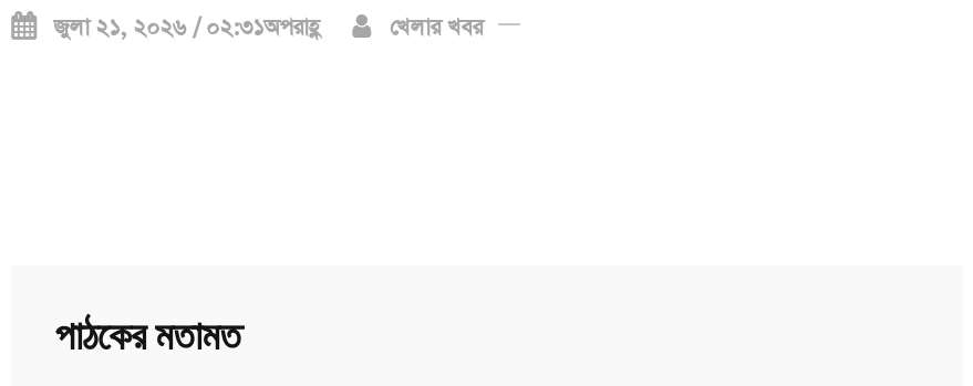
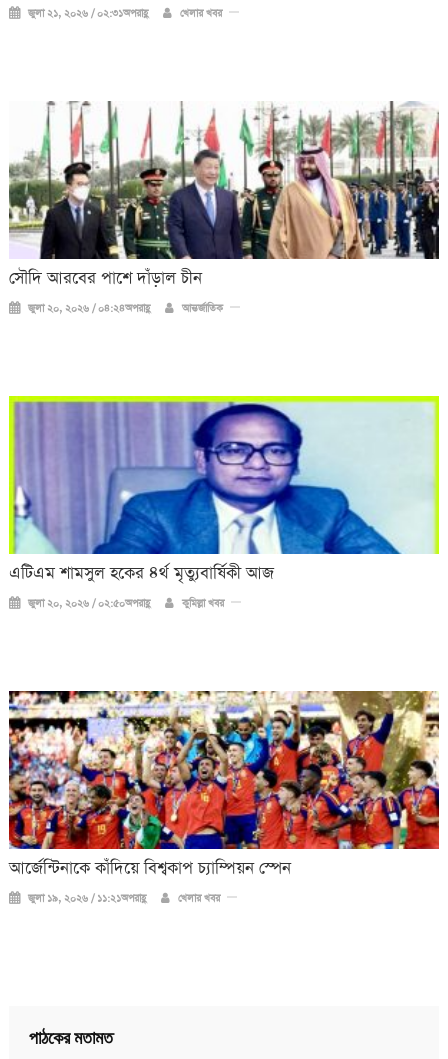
+ [image]
+ সৌদি আরবের পাশে দাঁড়াল চীন
+ জুলা ২০, ২০২৬ / ০৪:২৪অপরাহ্ণ
+ আন্তর্জাতিক

+ [image]
+ এটিএম শামসুল হকের ৪র্থ মৃত্যুবার্ষিকী আজ
+ জুলা ২০, ২০২৬ / ০২:৫০অপরাহ্ণ
+ কুমিল্লা খবর

+ [image]
+ আর্জেন্টিনাকে কাঁদিয়ে বিশ্বকাপ চ্যাম্পিয়ন স্পেন
+ জুলা ১৯, ২০২৬ / ১১:২১অপরাহ্ণ
+ খেলার খবর
